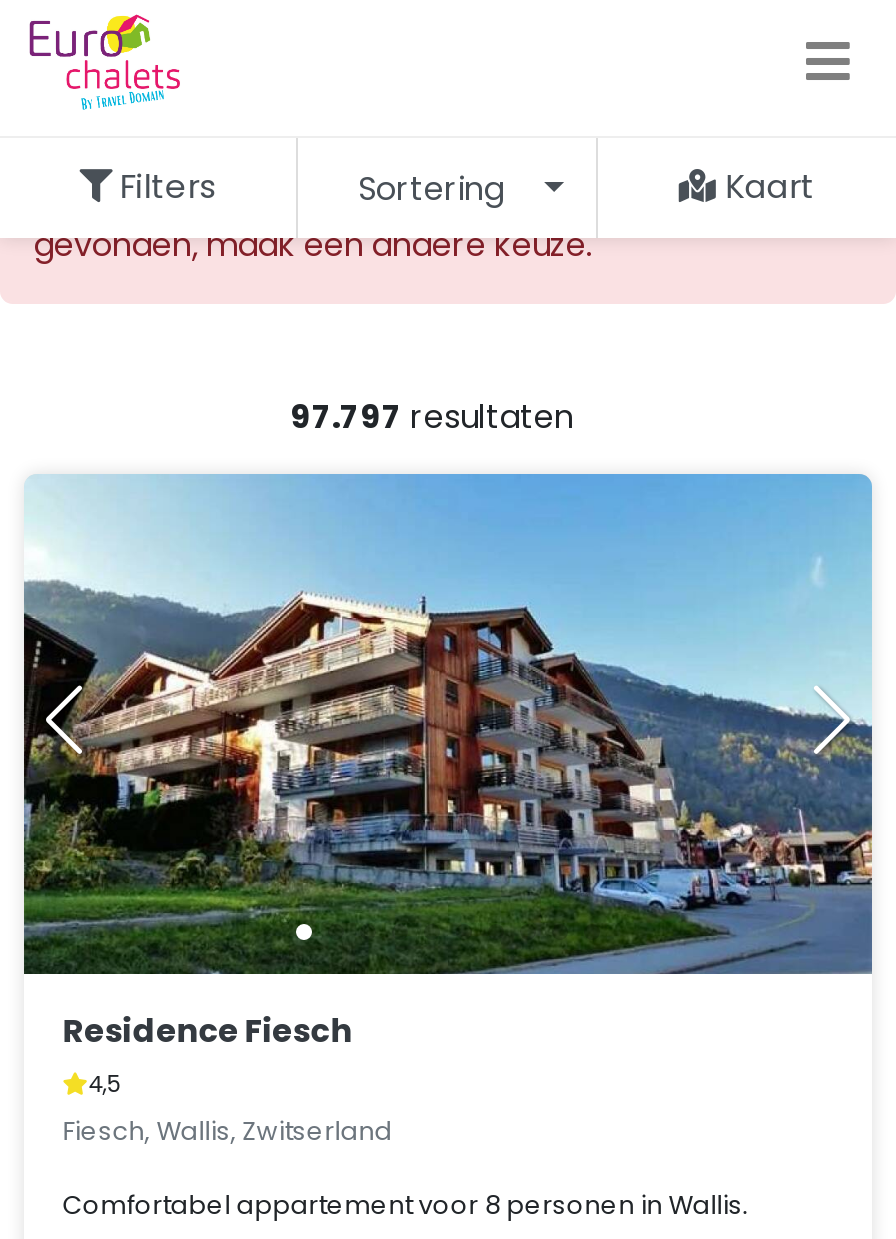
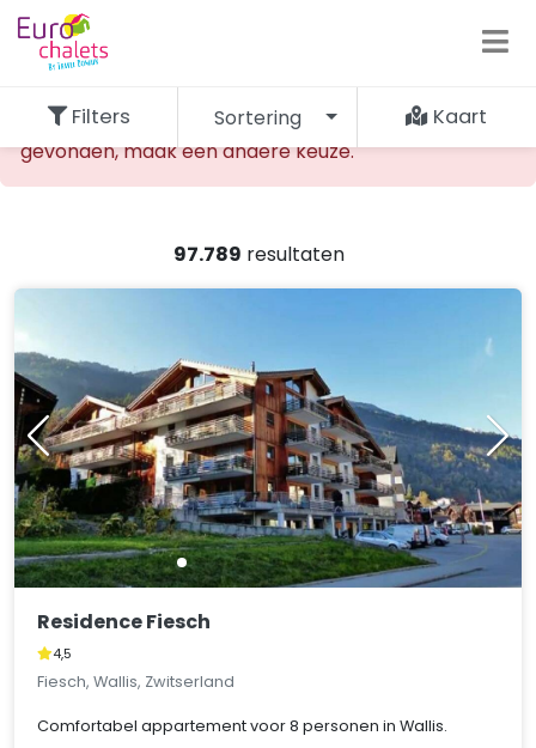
- 97.797 resultaten
+ 97.789 resultaten
